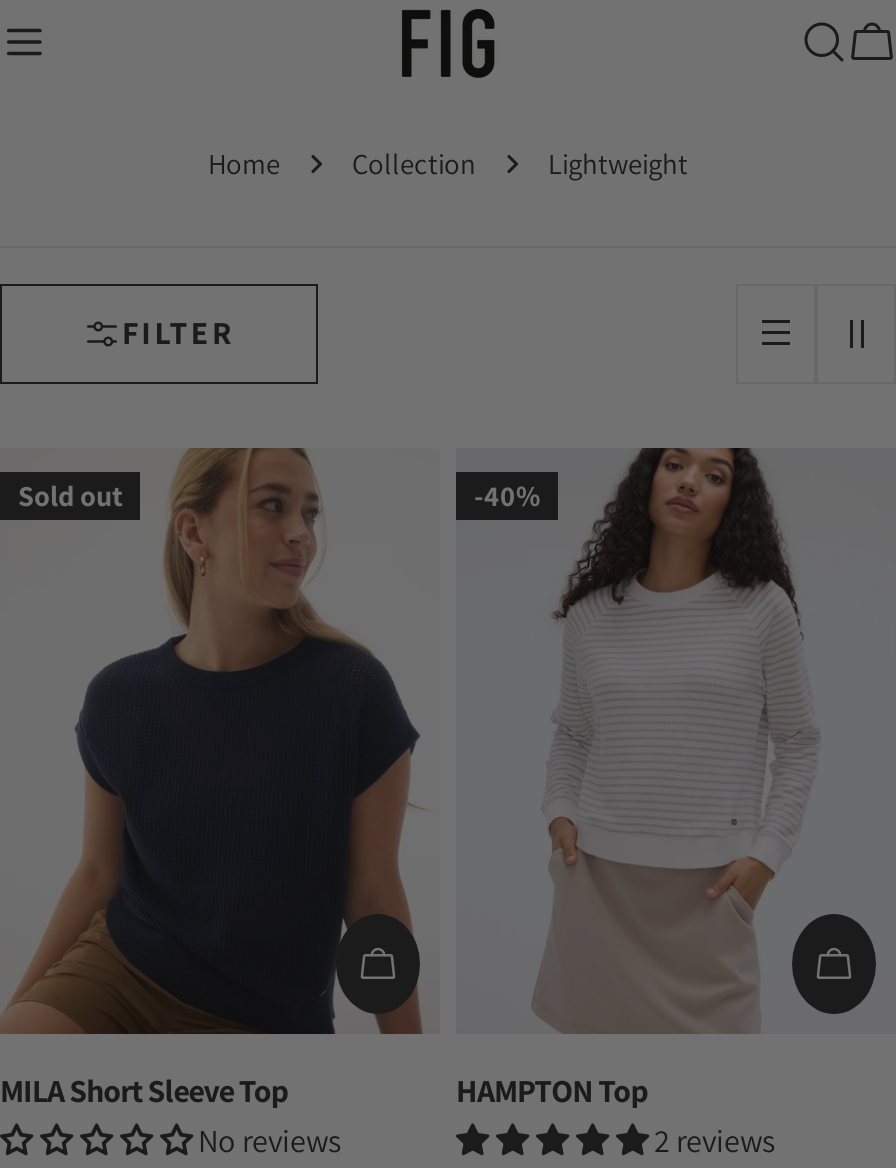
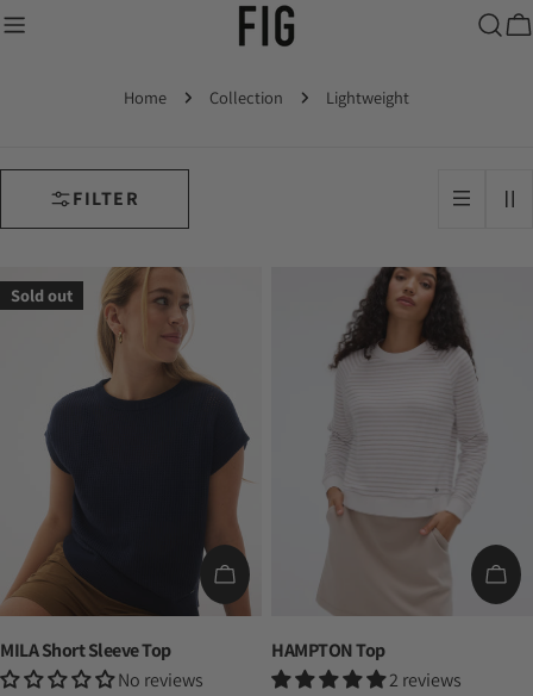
- -40%
